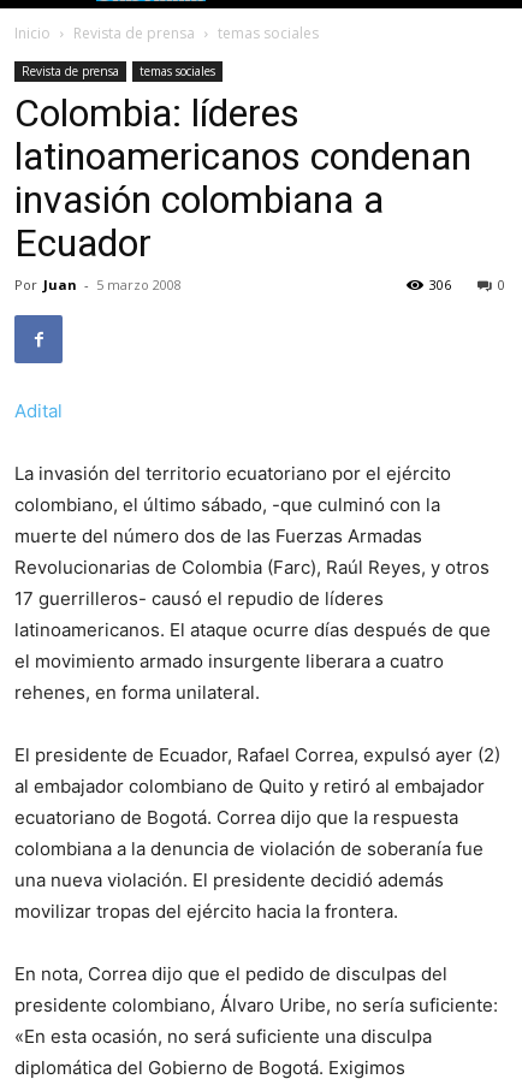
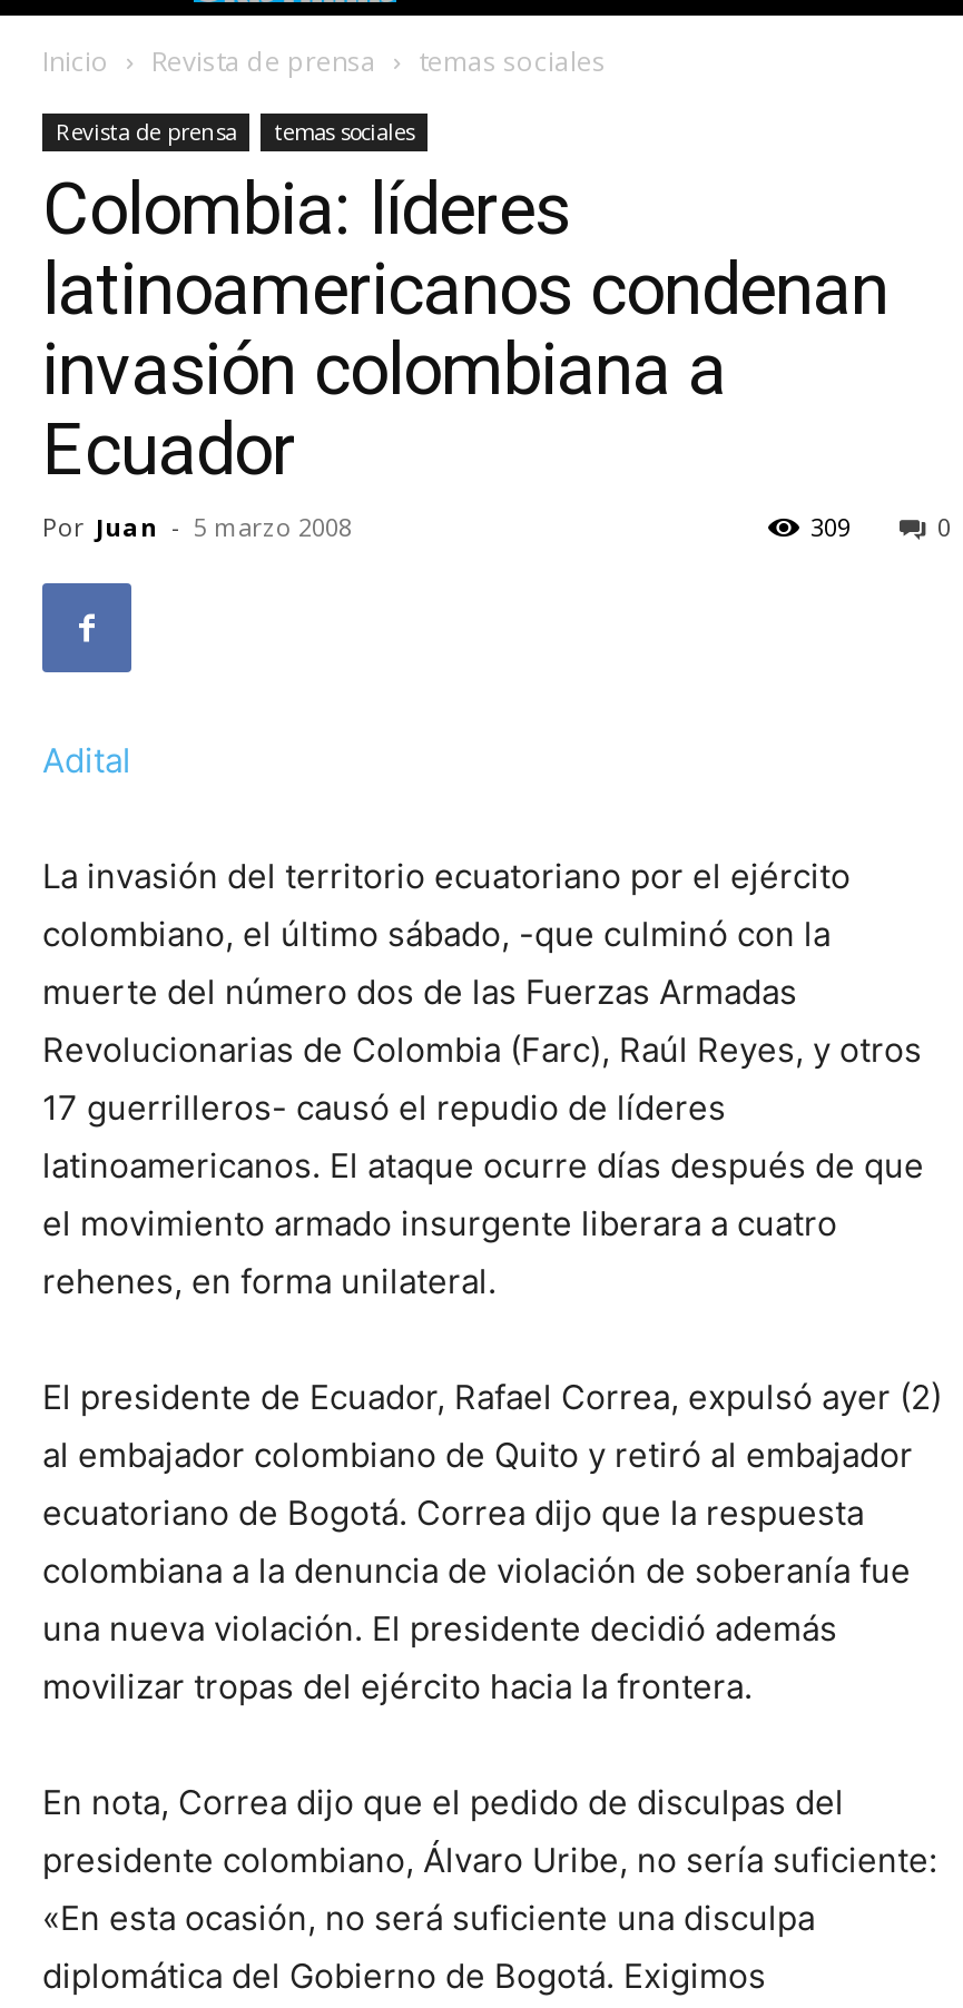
- 306
+ 309
